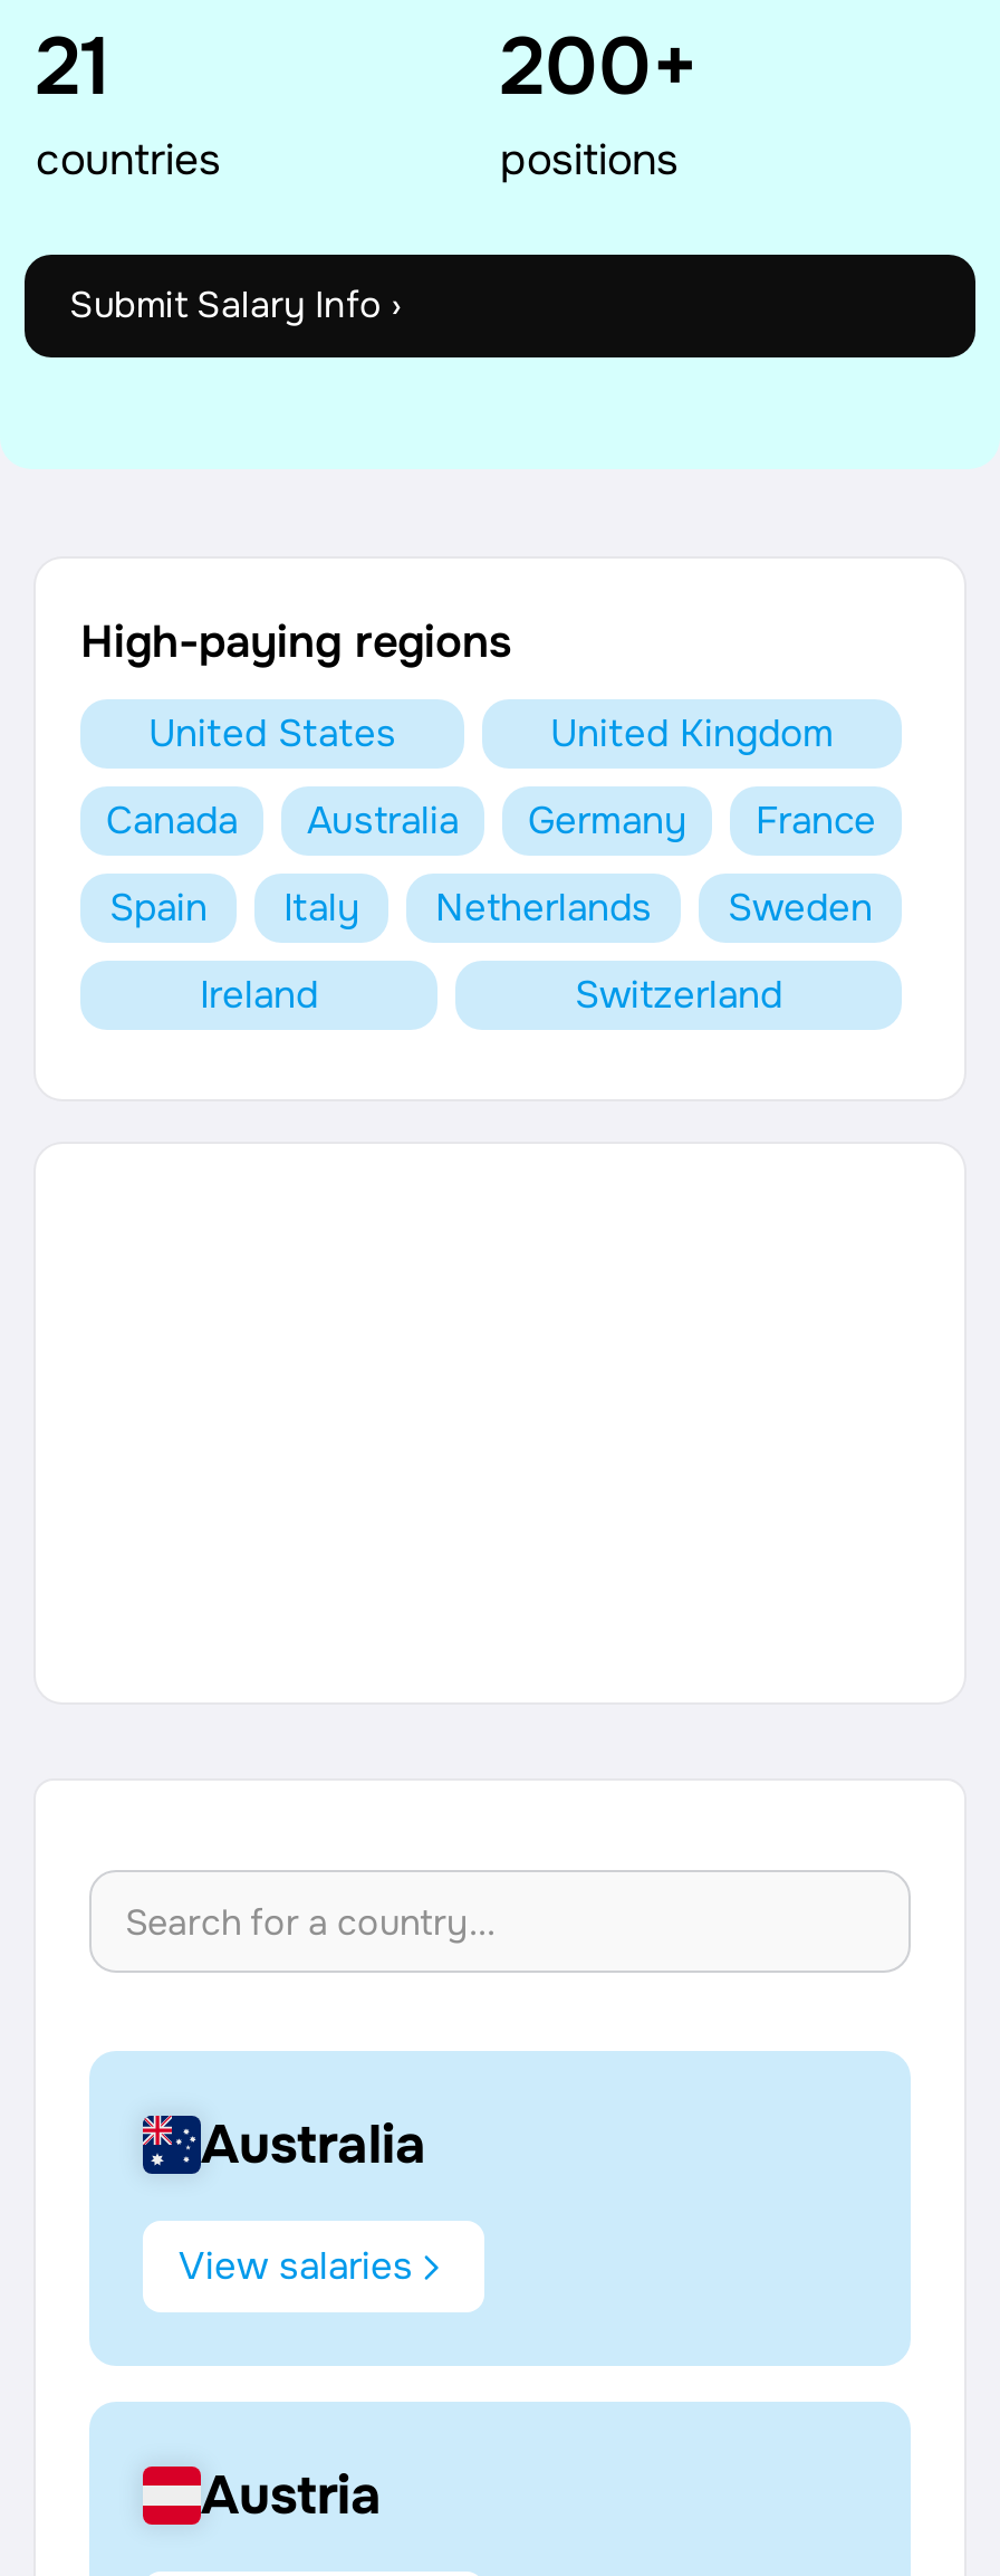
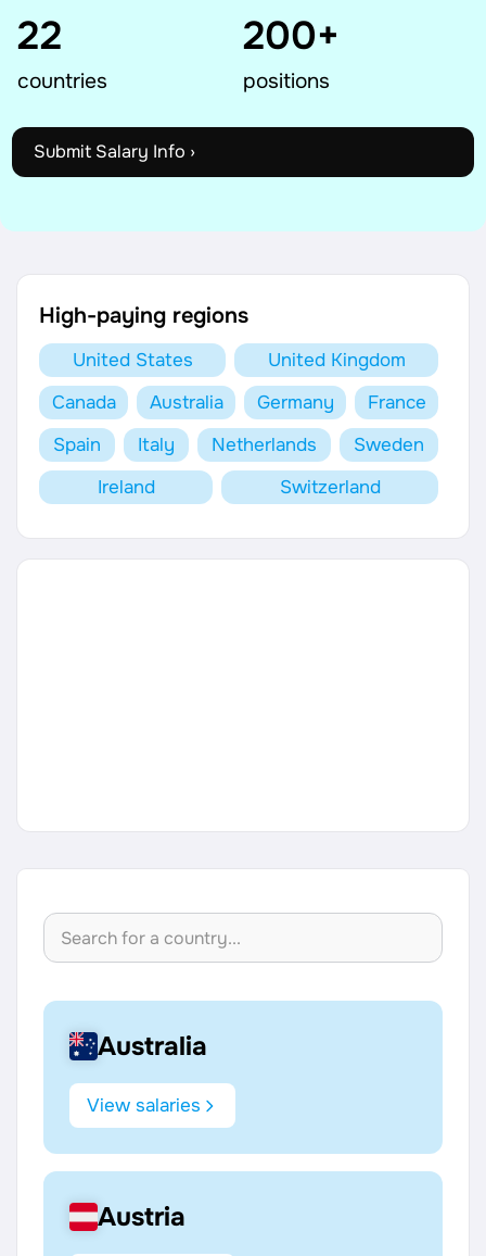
- 21
+ 22
